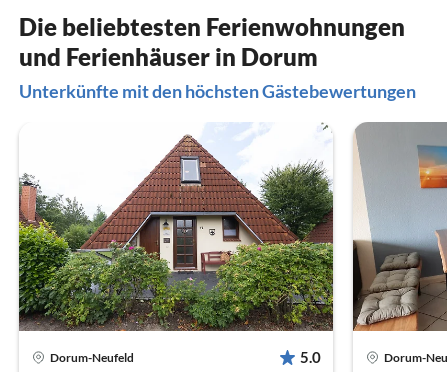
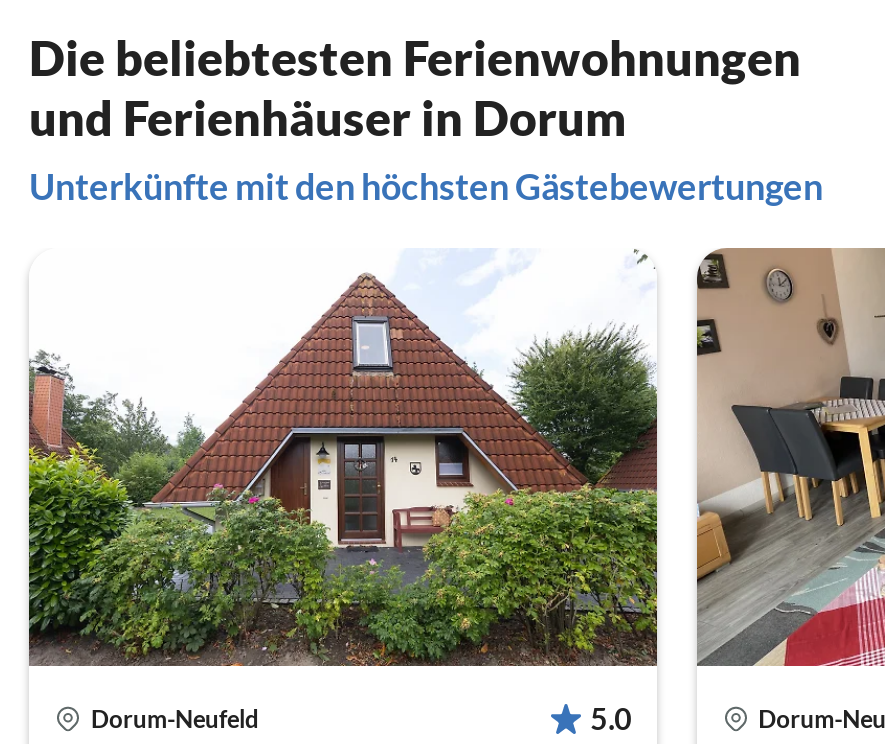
- [image]
+ [image]
